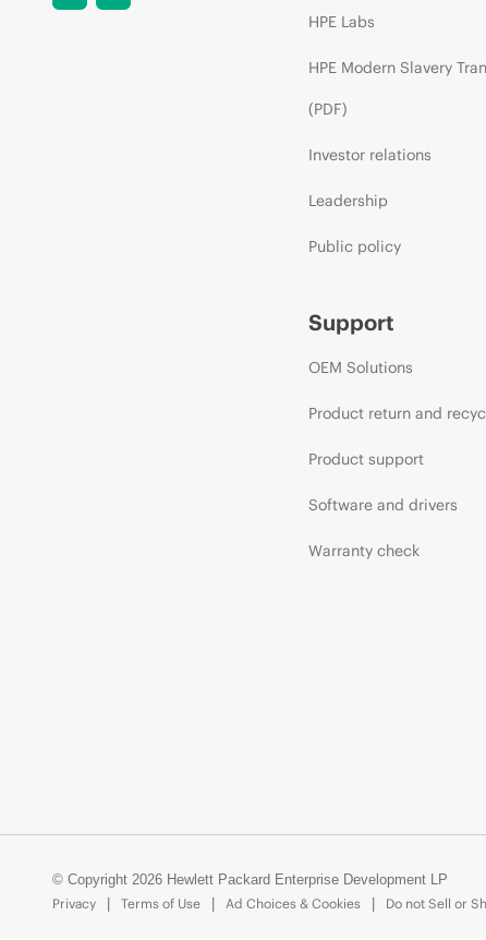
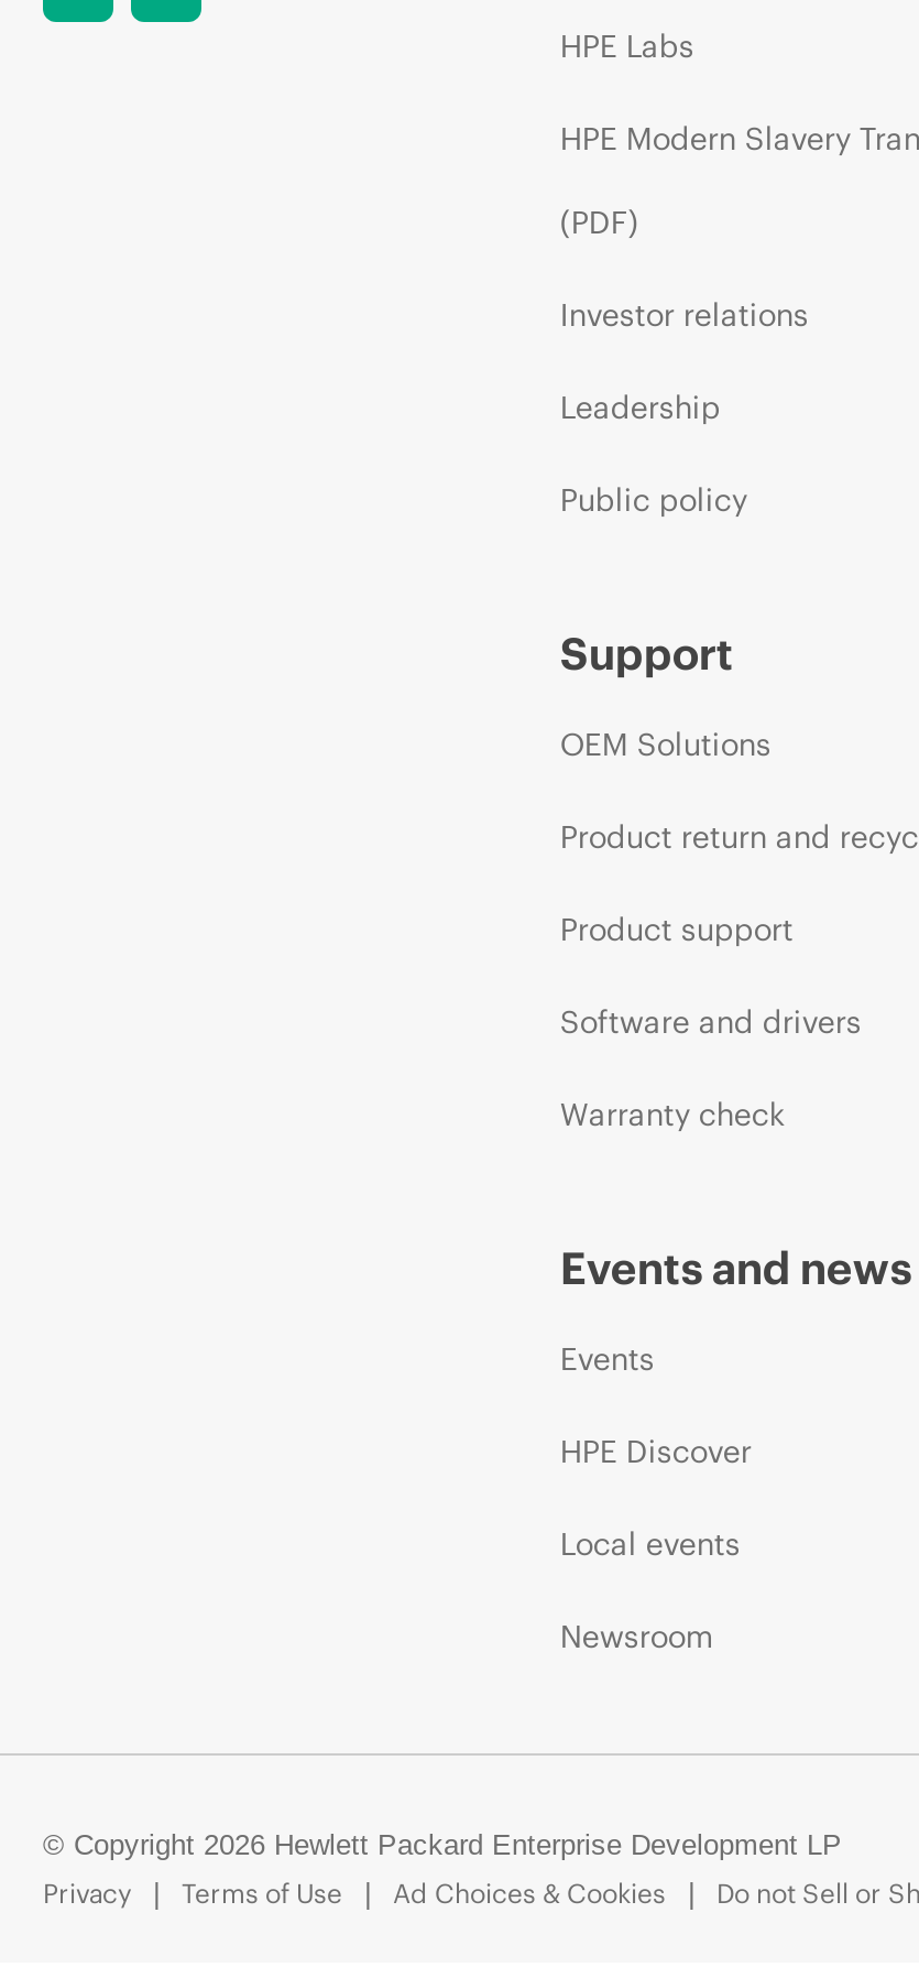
+ Events and news
+ Events
+ HPE Discover
+ Local events
+ Newsroom
